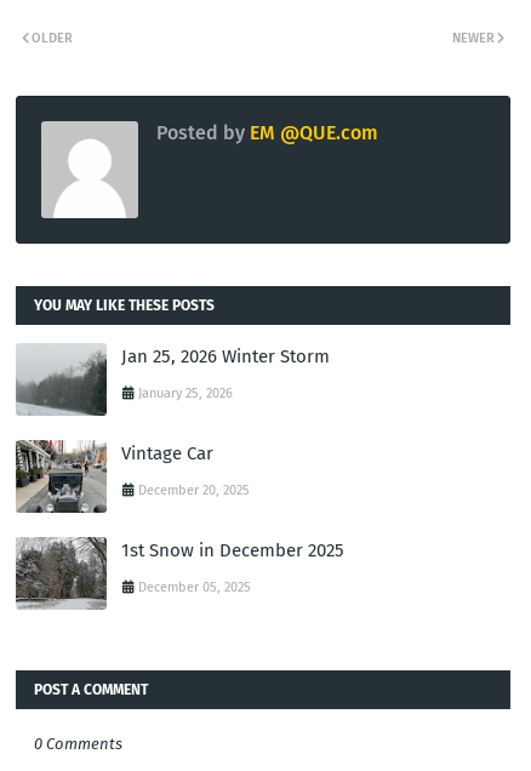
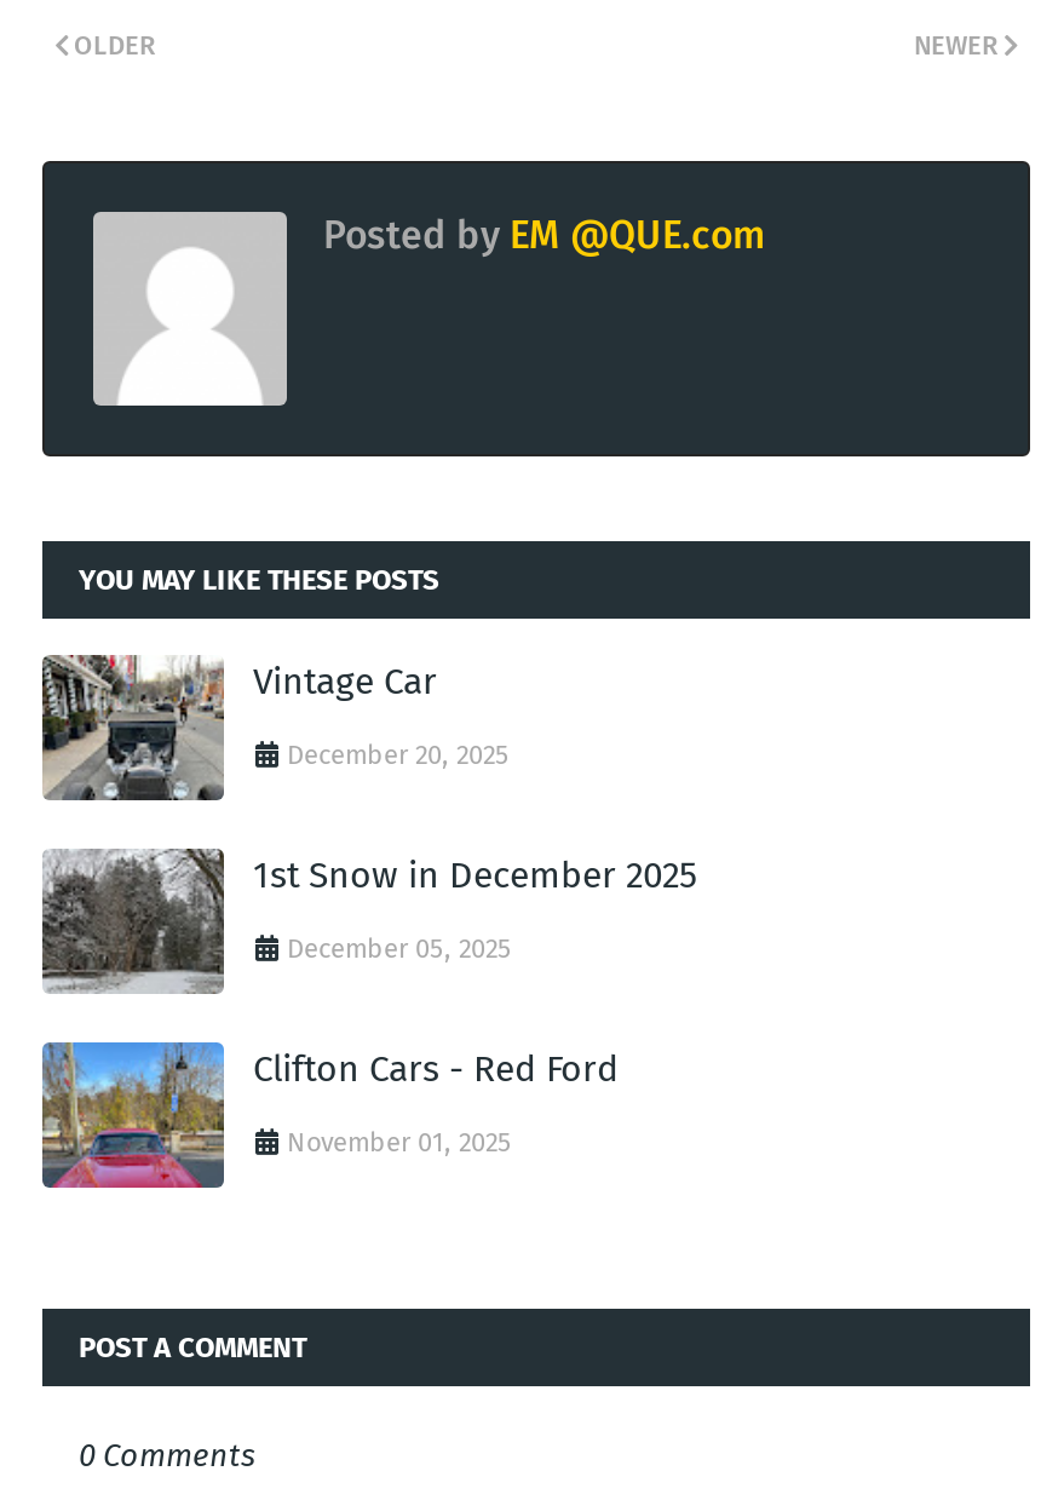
- [image]
- Jan 25, 2026 Winter Storm
- January 25, 2026

moved up: [image] | Vintage Car | December 20, 2025 | 1st Snow in December 2025 | December 05, 2025

+ [image]
+ Clifton Cars - Red Ford
+ November 01, 2025
